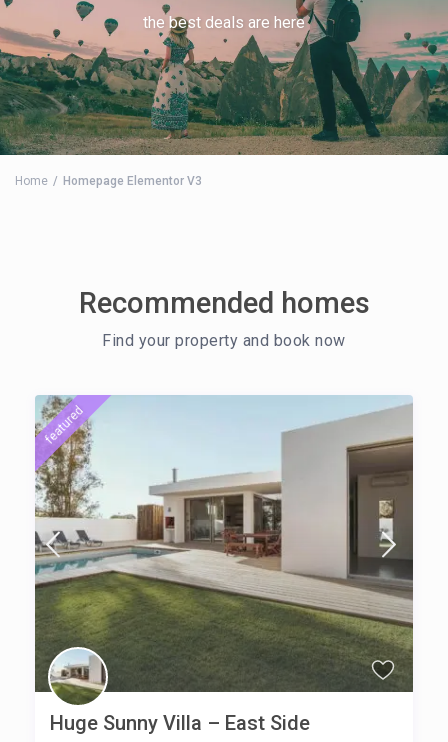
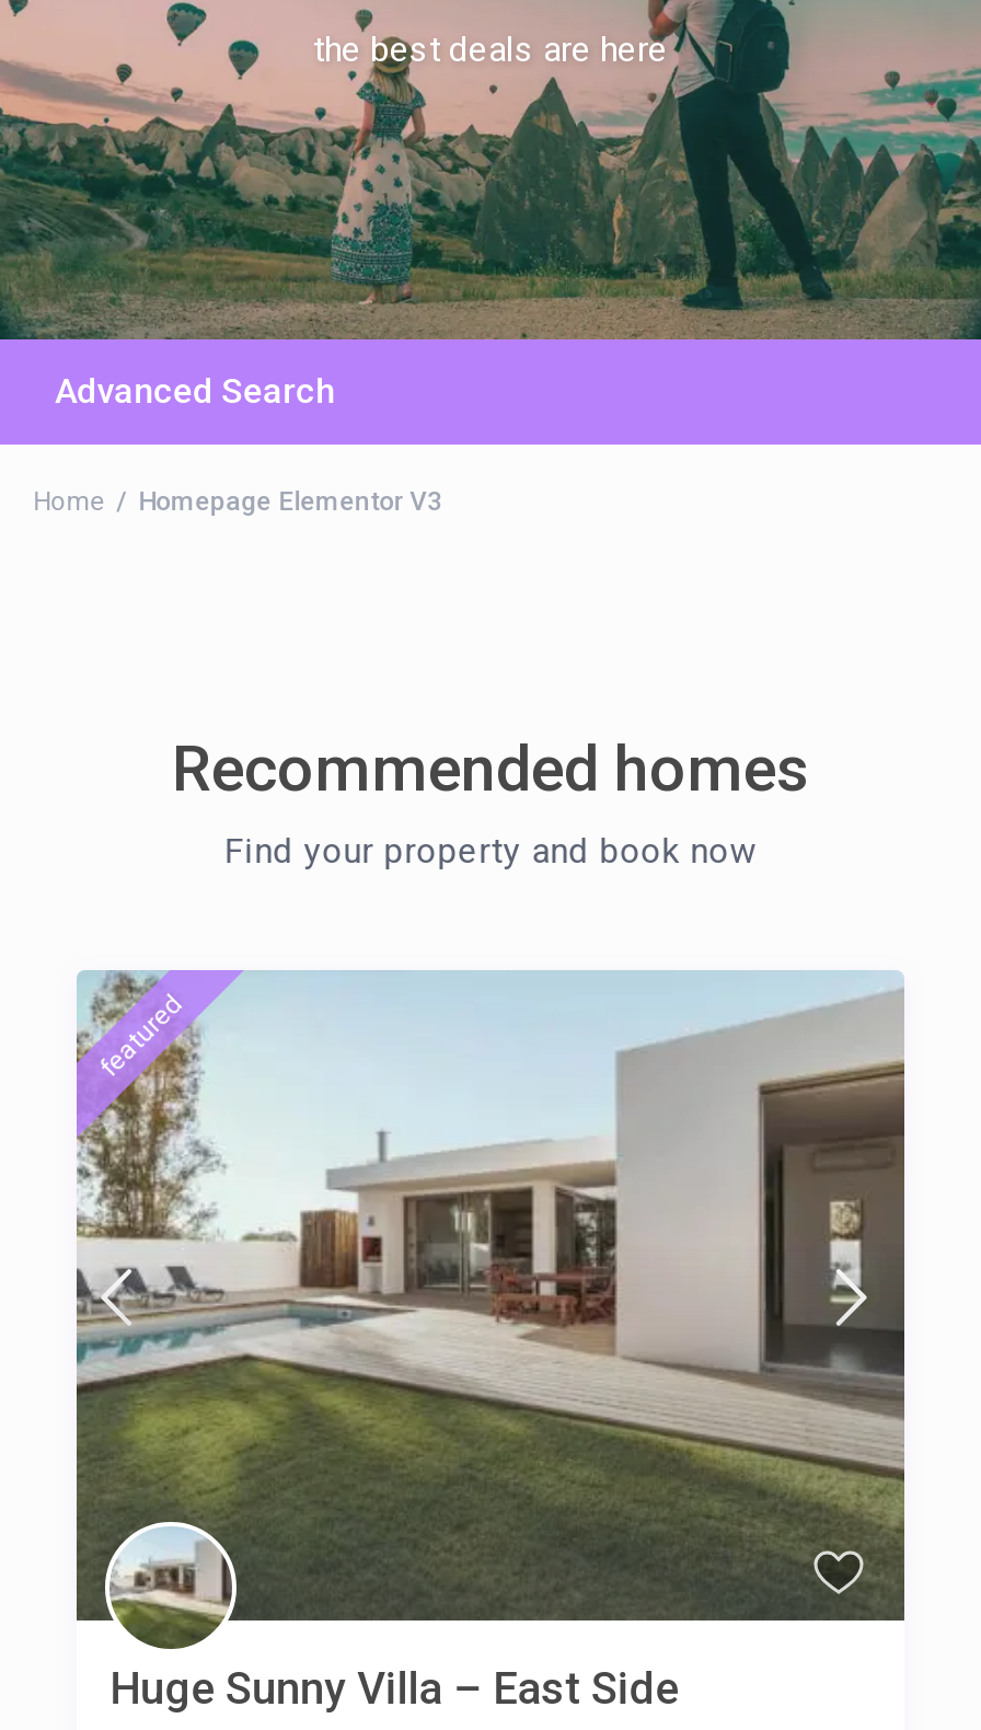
+ Advanced Search
